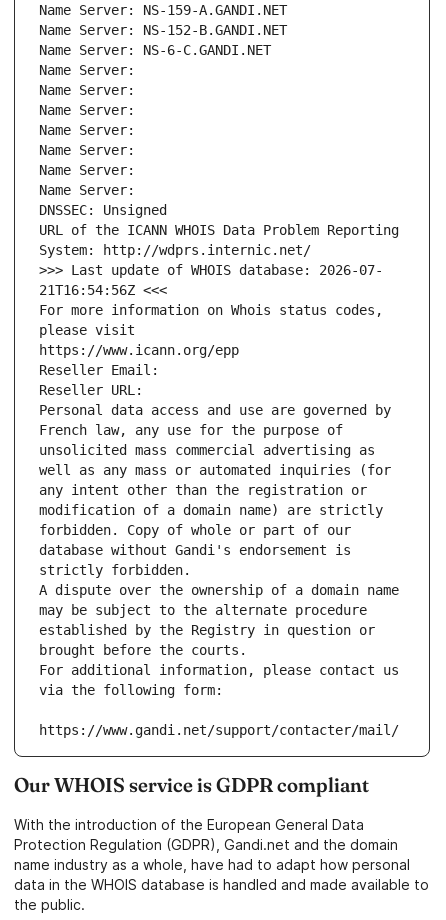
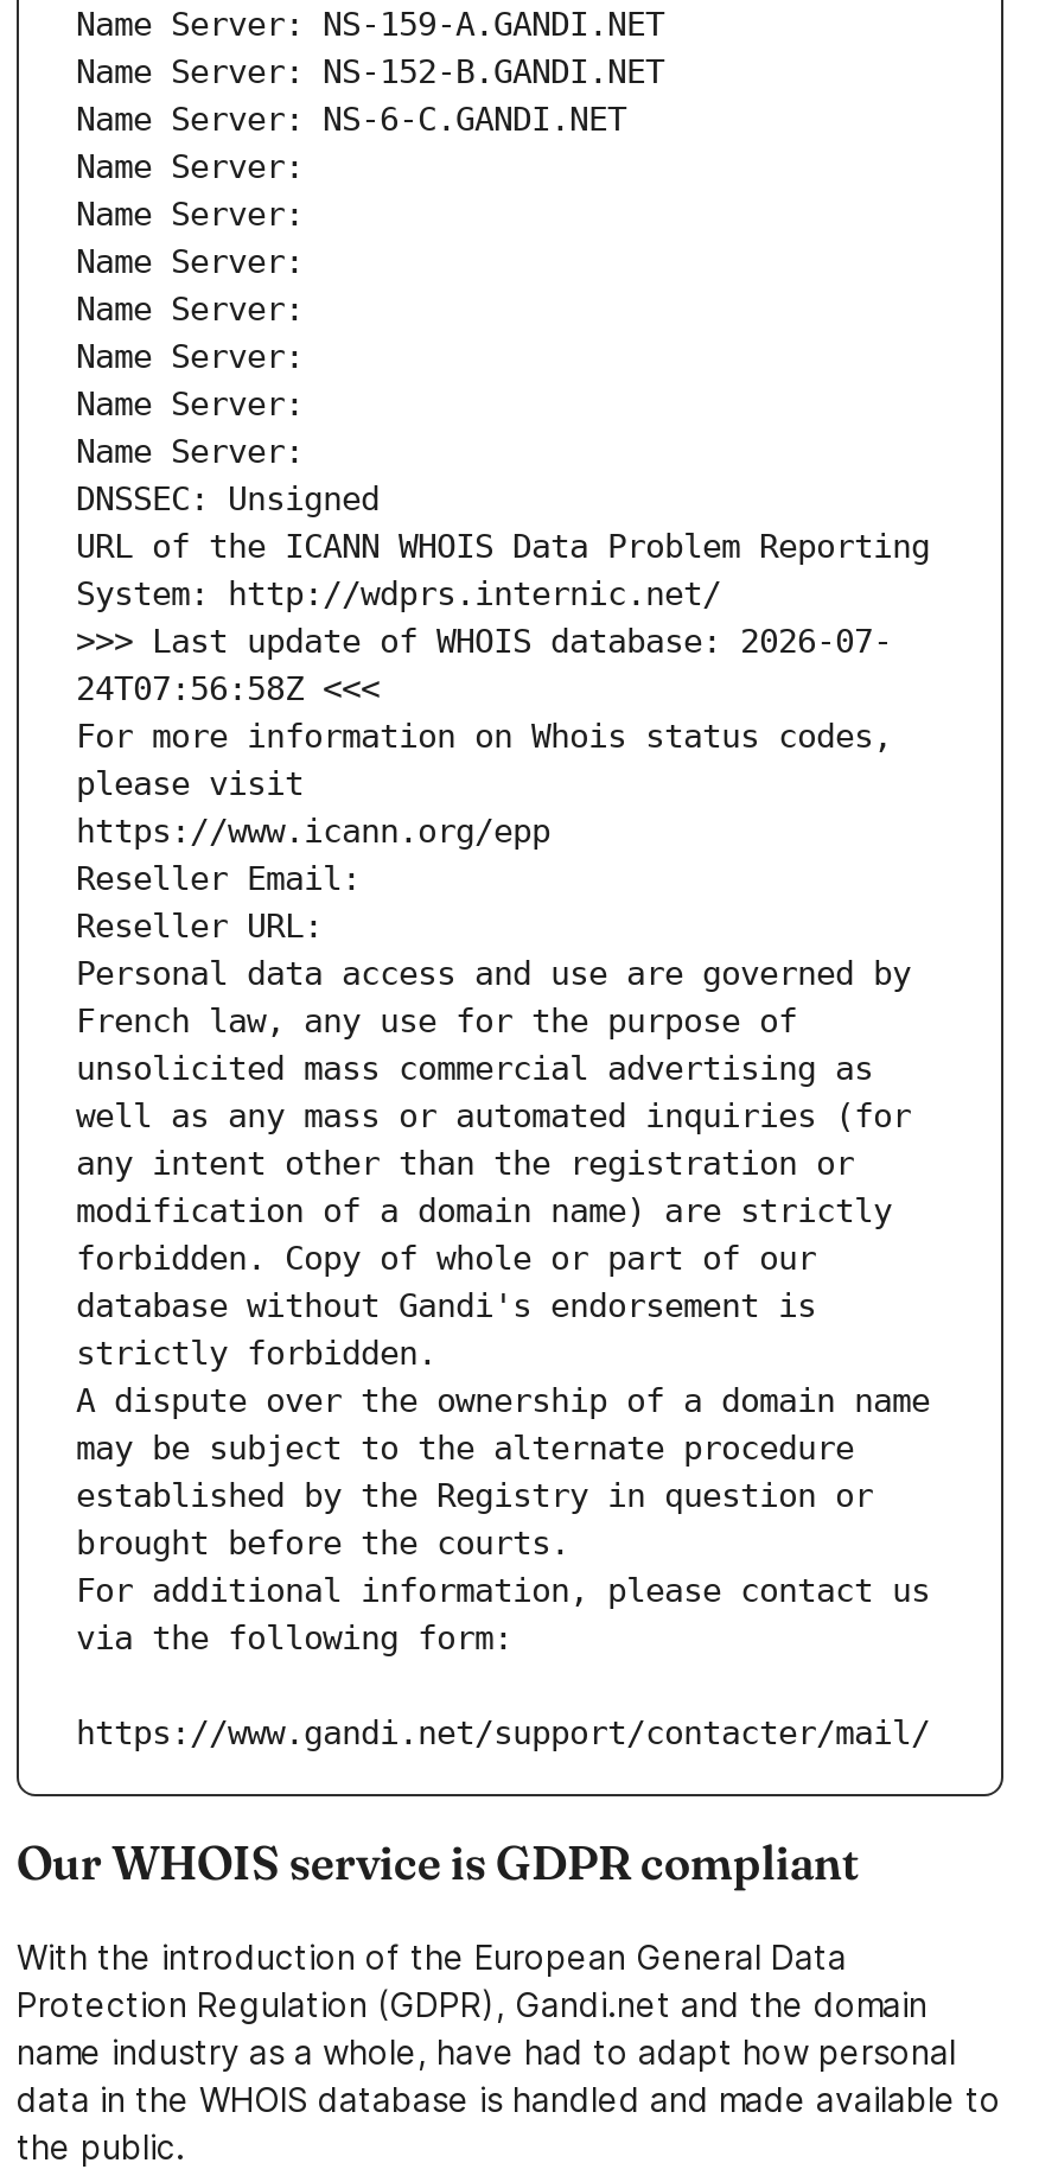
- 21T16:54:56Z <<<
+ 24T07:56:58Z <<<
